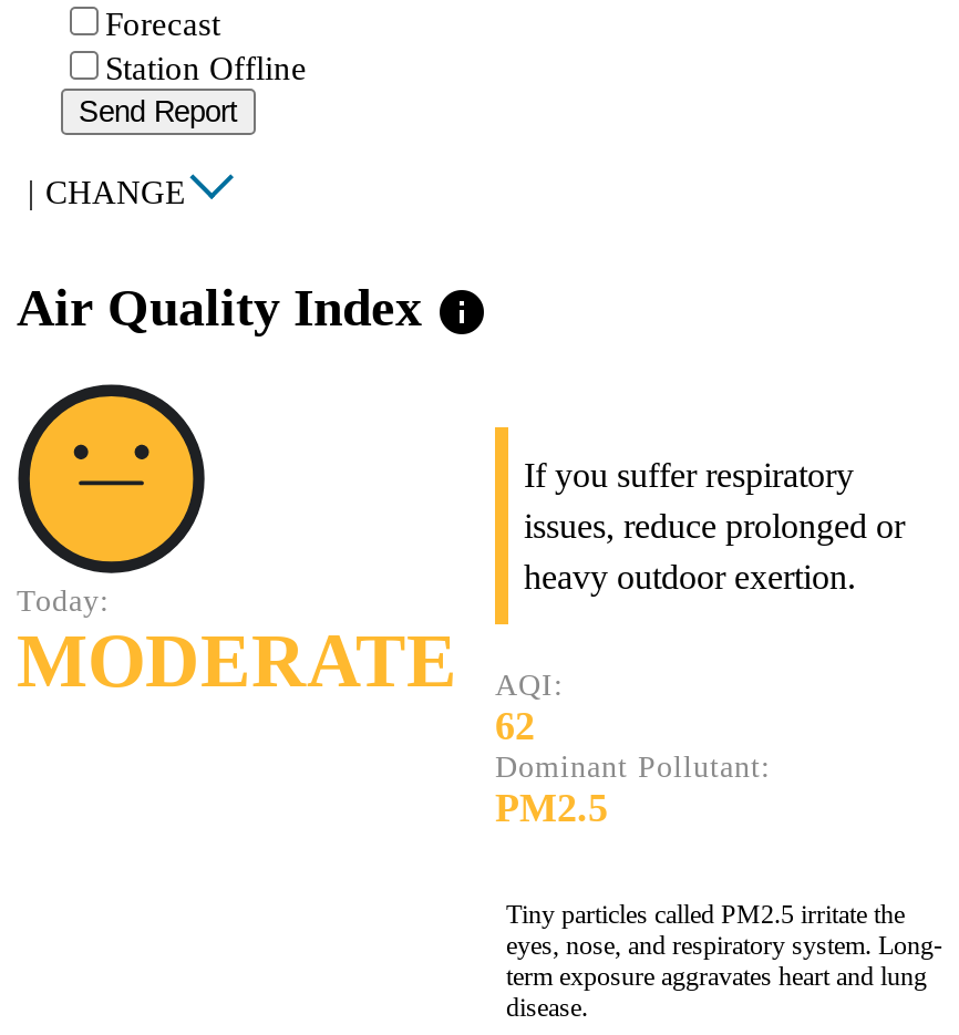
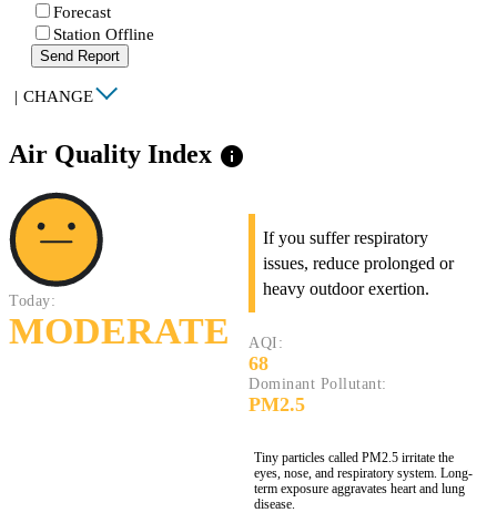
- 62
+ 68
